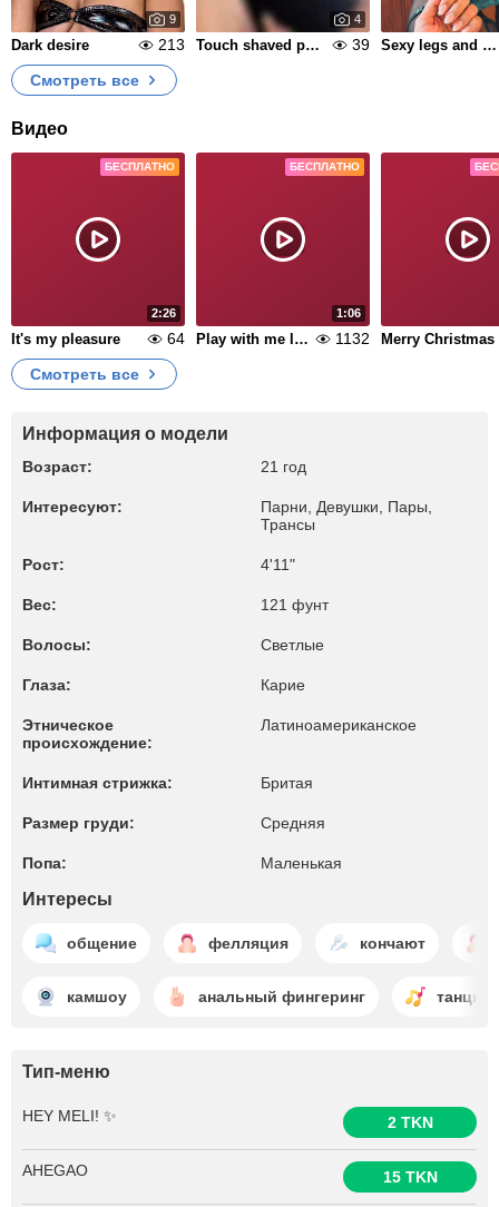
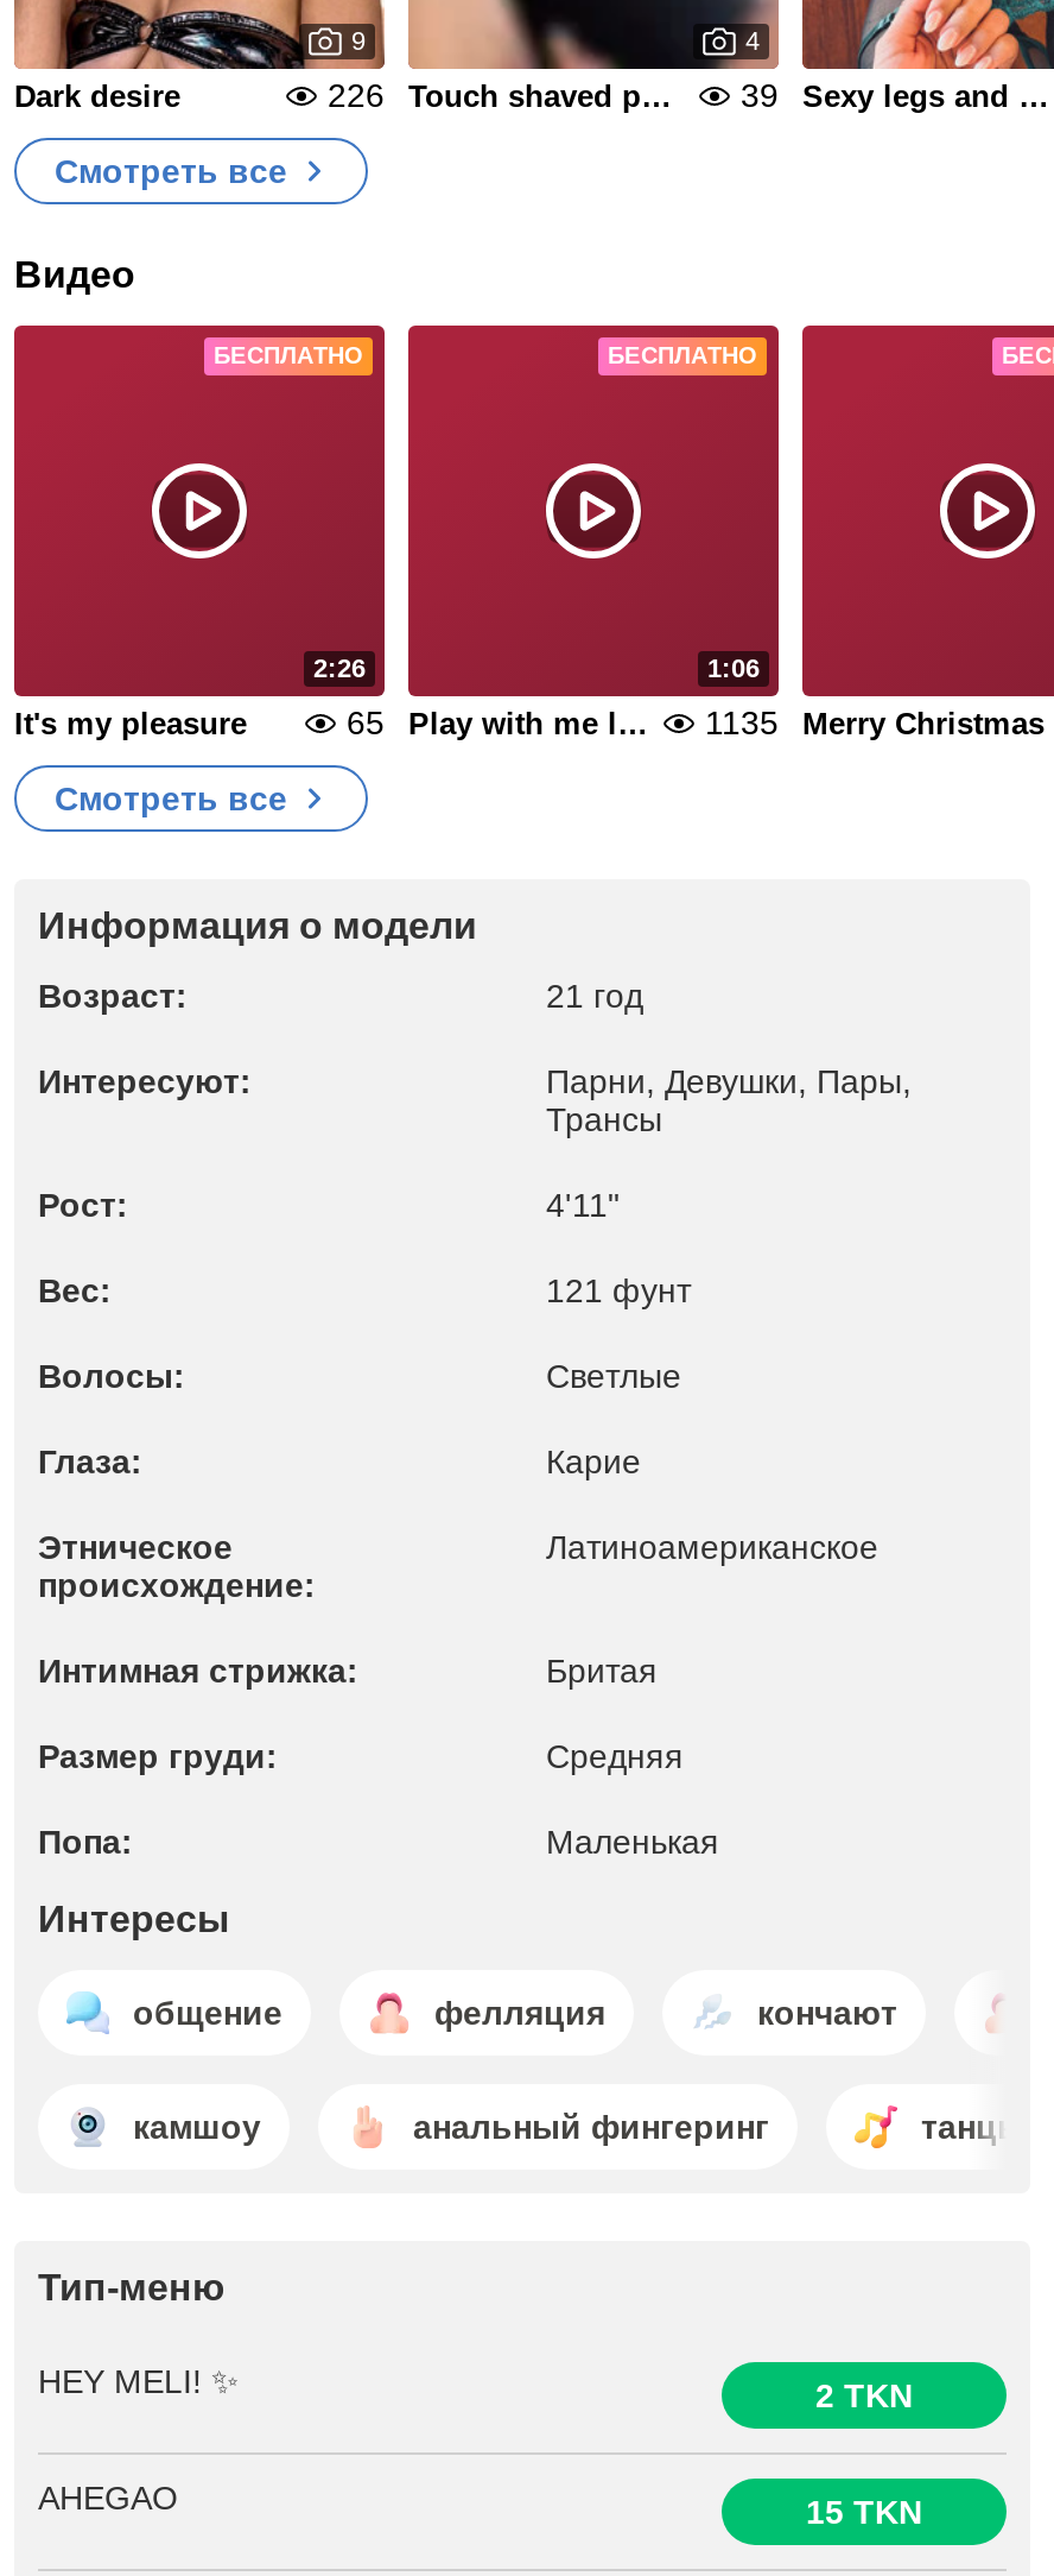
- 213
+ 226

- 64
+ 65

- 1132
+ 1135
